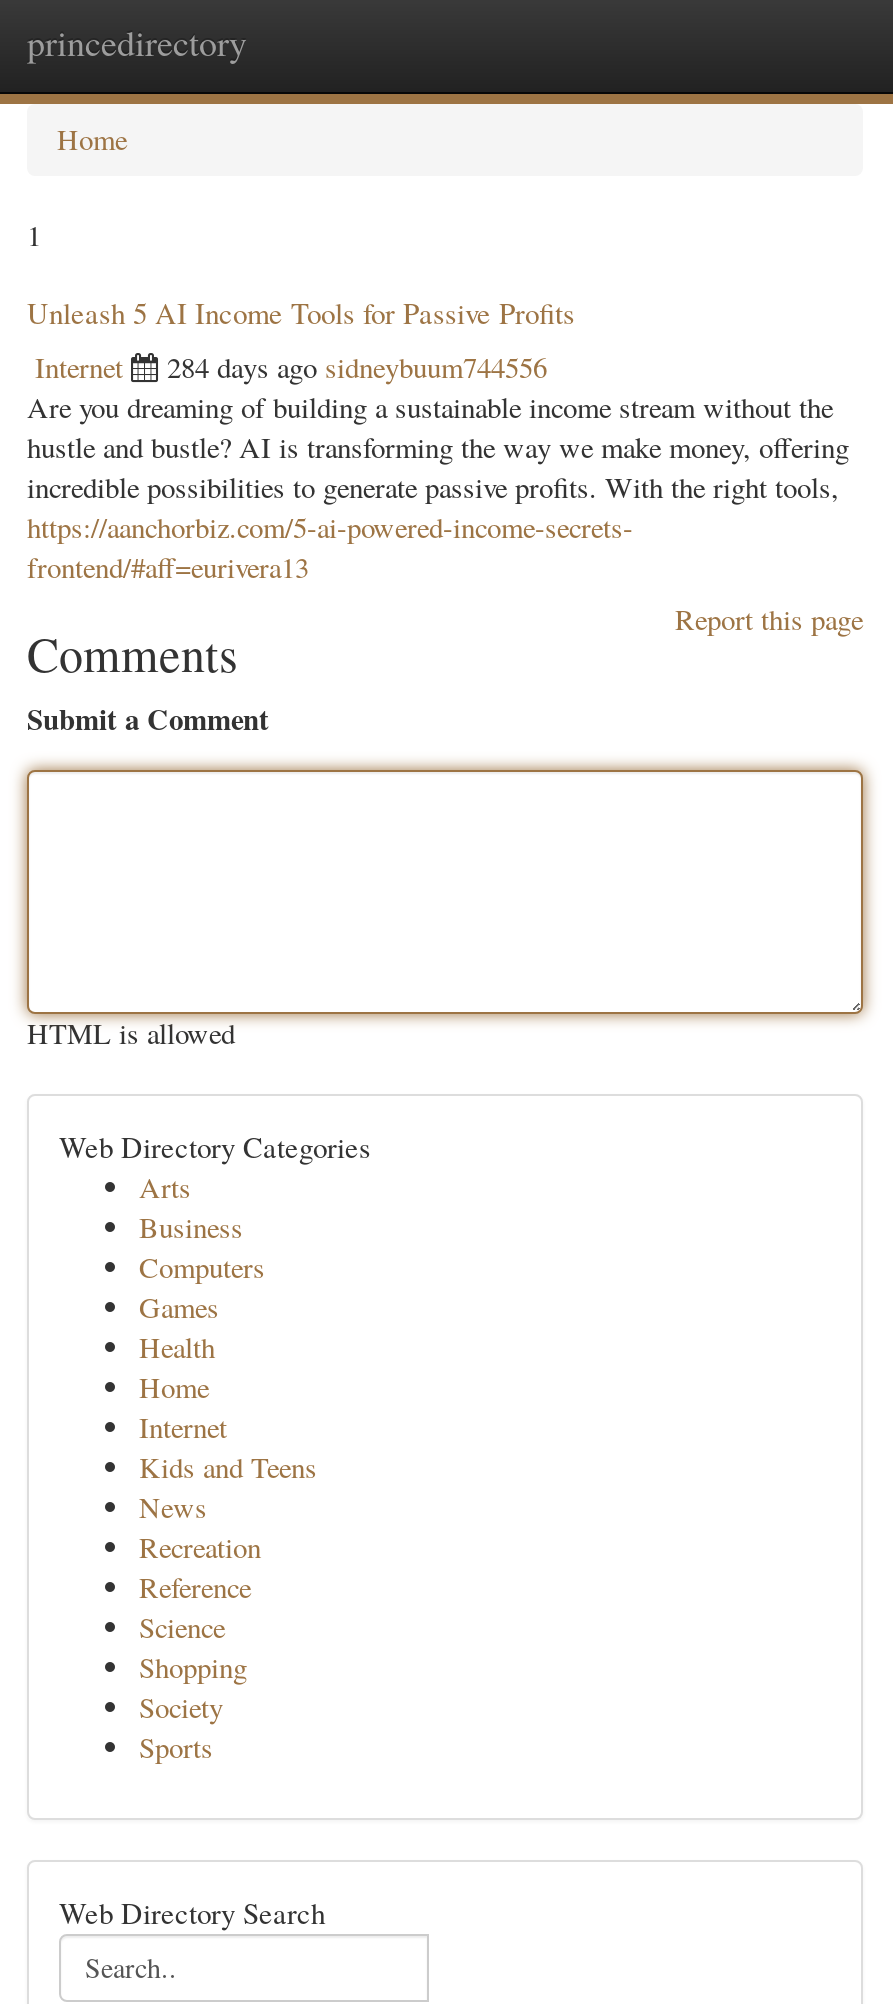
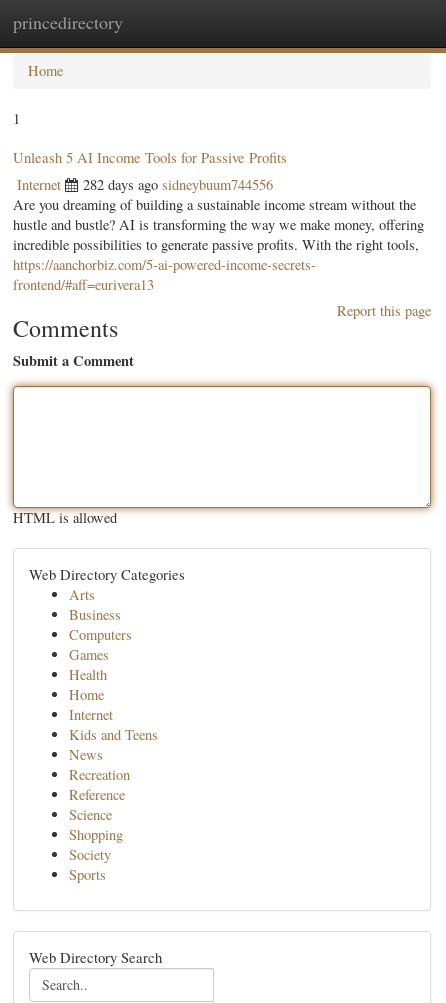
- 284 days ago sidneybuum744556
+ 282 days ago sidneybuum744556
